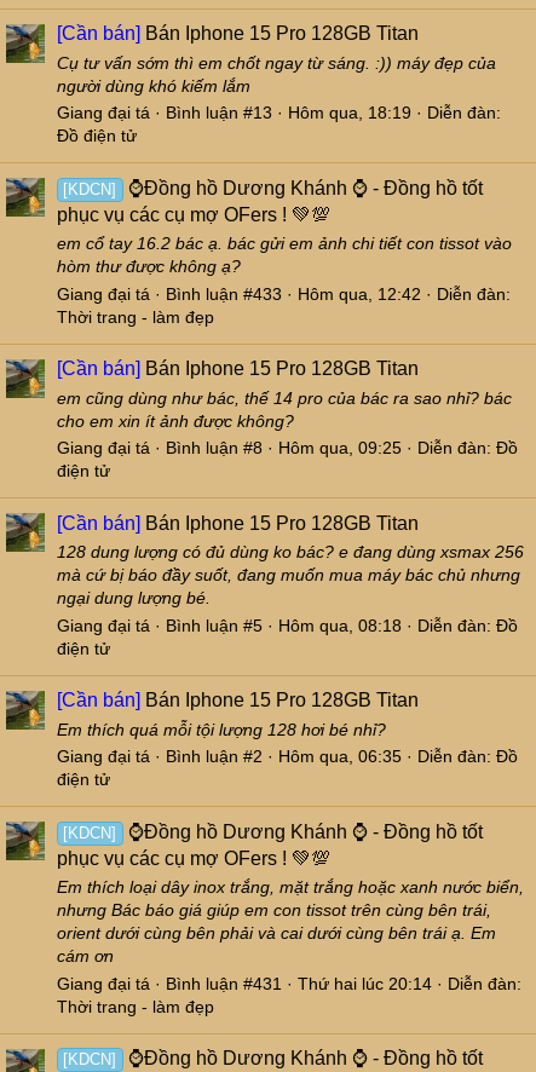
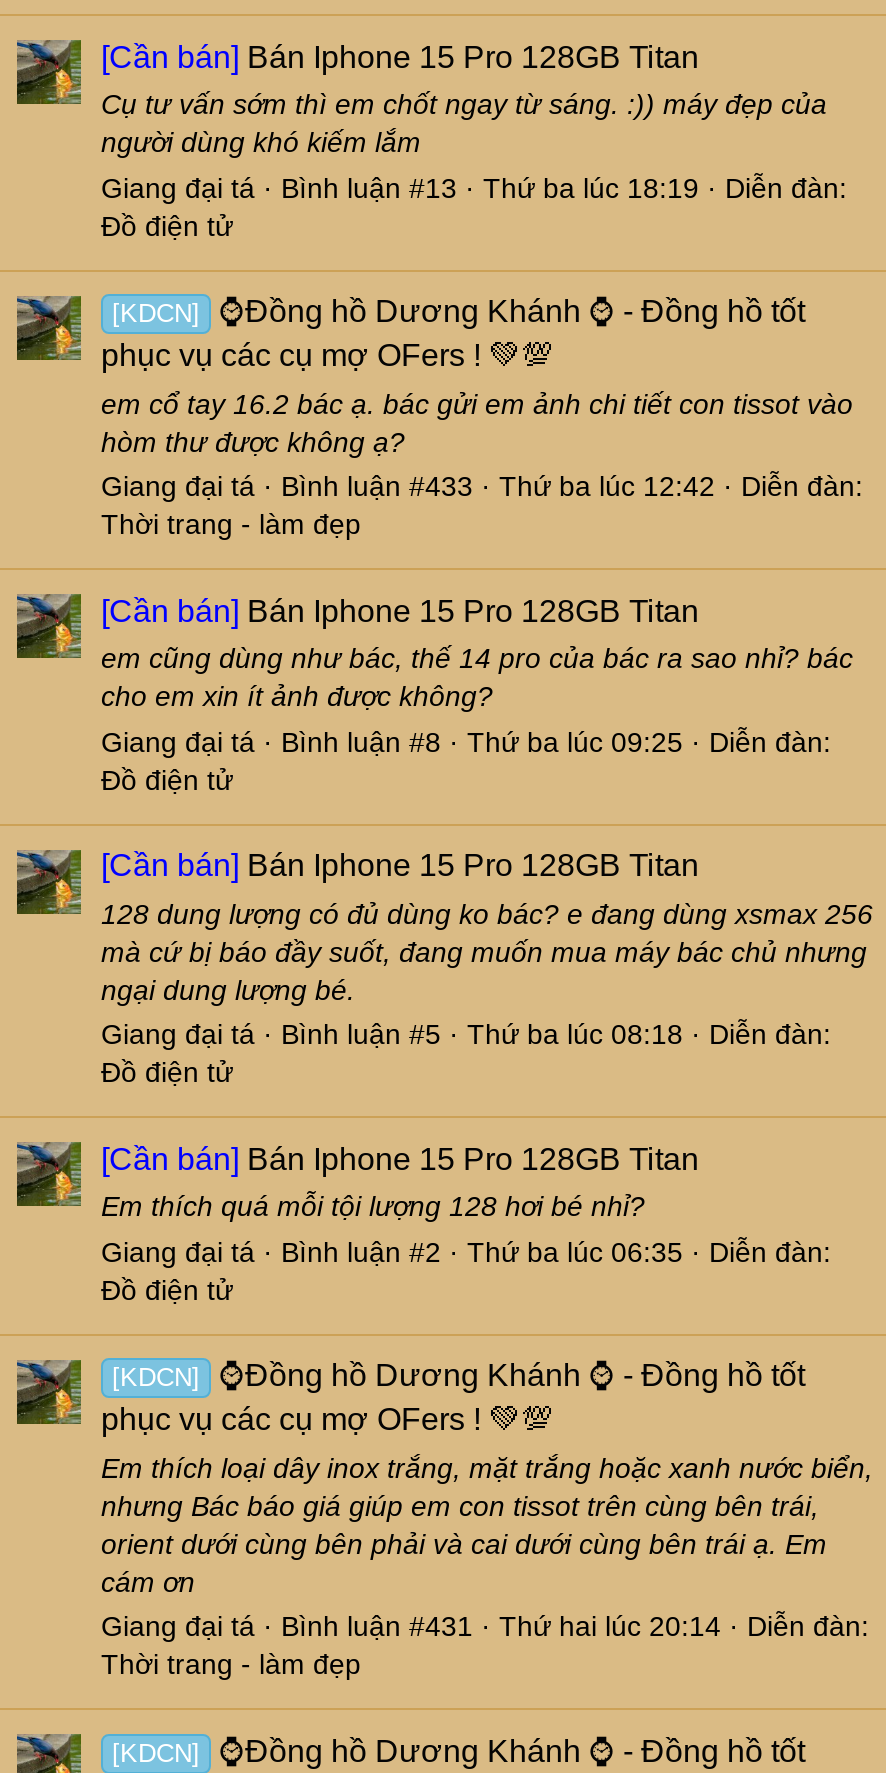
- Giang đại tá Bình luận #13 Hôm qua, 18:19 Diễn đàn:
+ Giang đại tá Bình luận #13 Thứ ba lúc 18:19 Diễn đàn:

- Giang đại tá Bình luận #433 Hôm qua, 12:42 Diễn đàn:
+ Giang đại tá Bình luận #433 Thứ ba lúc 12:42 Diễn đàn:

- Hôm qua, 09:25
- Diễn đàn: Đồ
- điện tử
+ Thứ ba lúc 09:25
+ Diễn đàn:
+ Đồ điện tử

- Hôm qua, 08:18
- Diễn đàn: Đồ
- điện tử
+ Thứ ba lúc 08:18
+ Diễn đàn:
+ Đồ điện tử

- Hôm qua, 06:35
- Diễn đàn: Đồ
- điện tử
+ Thứ ba lúc 06:35
+ Diễn đàn:
+ Đồ điện tử
